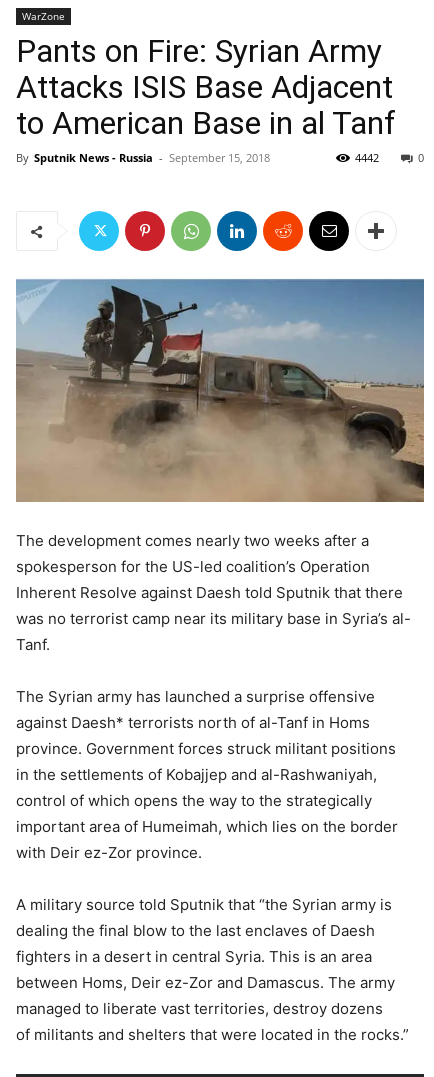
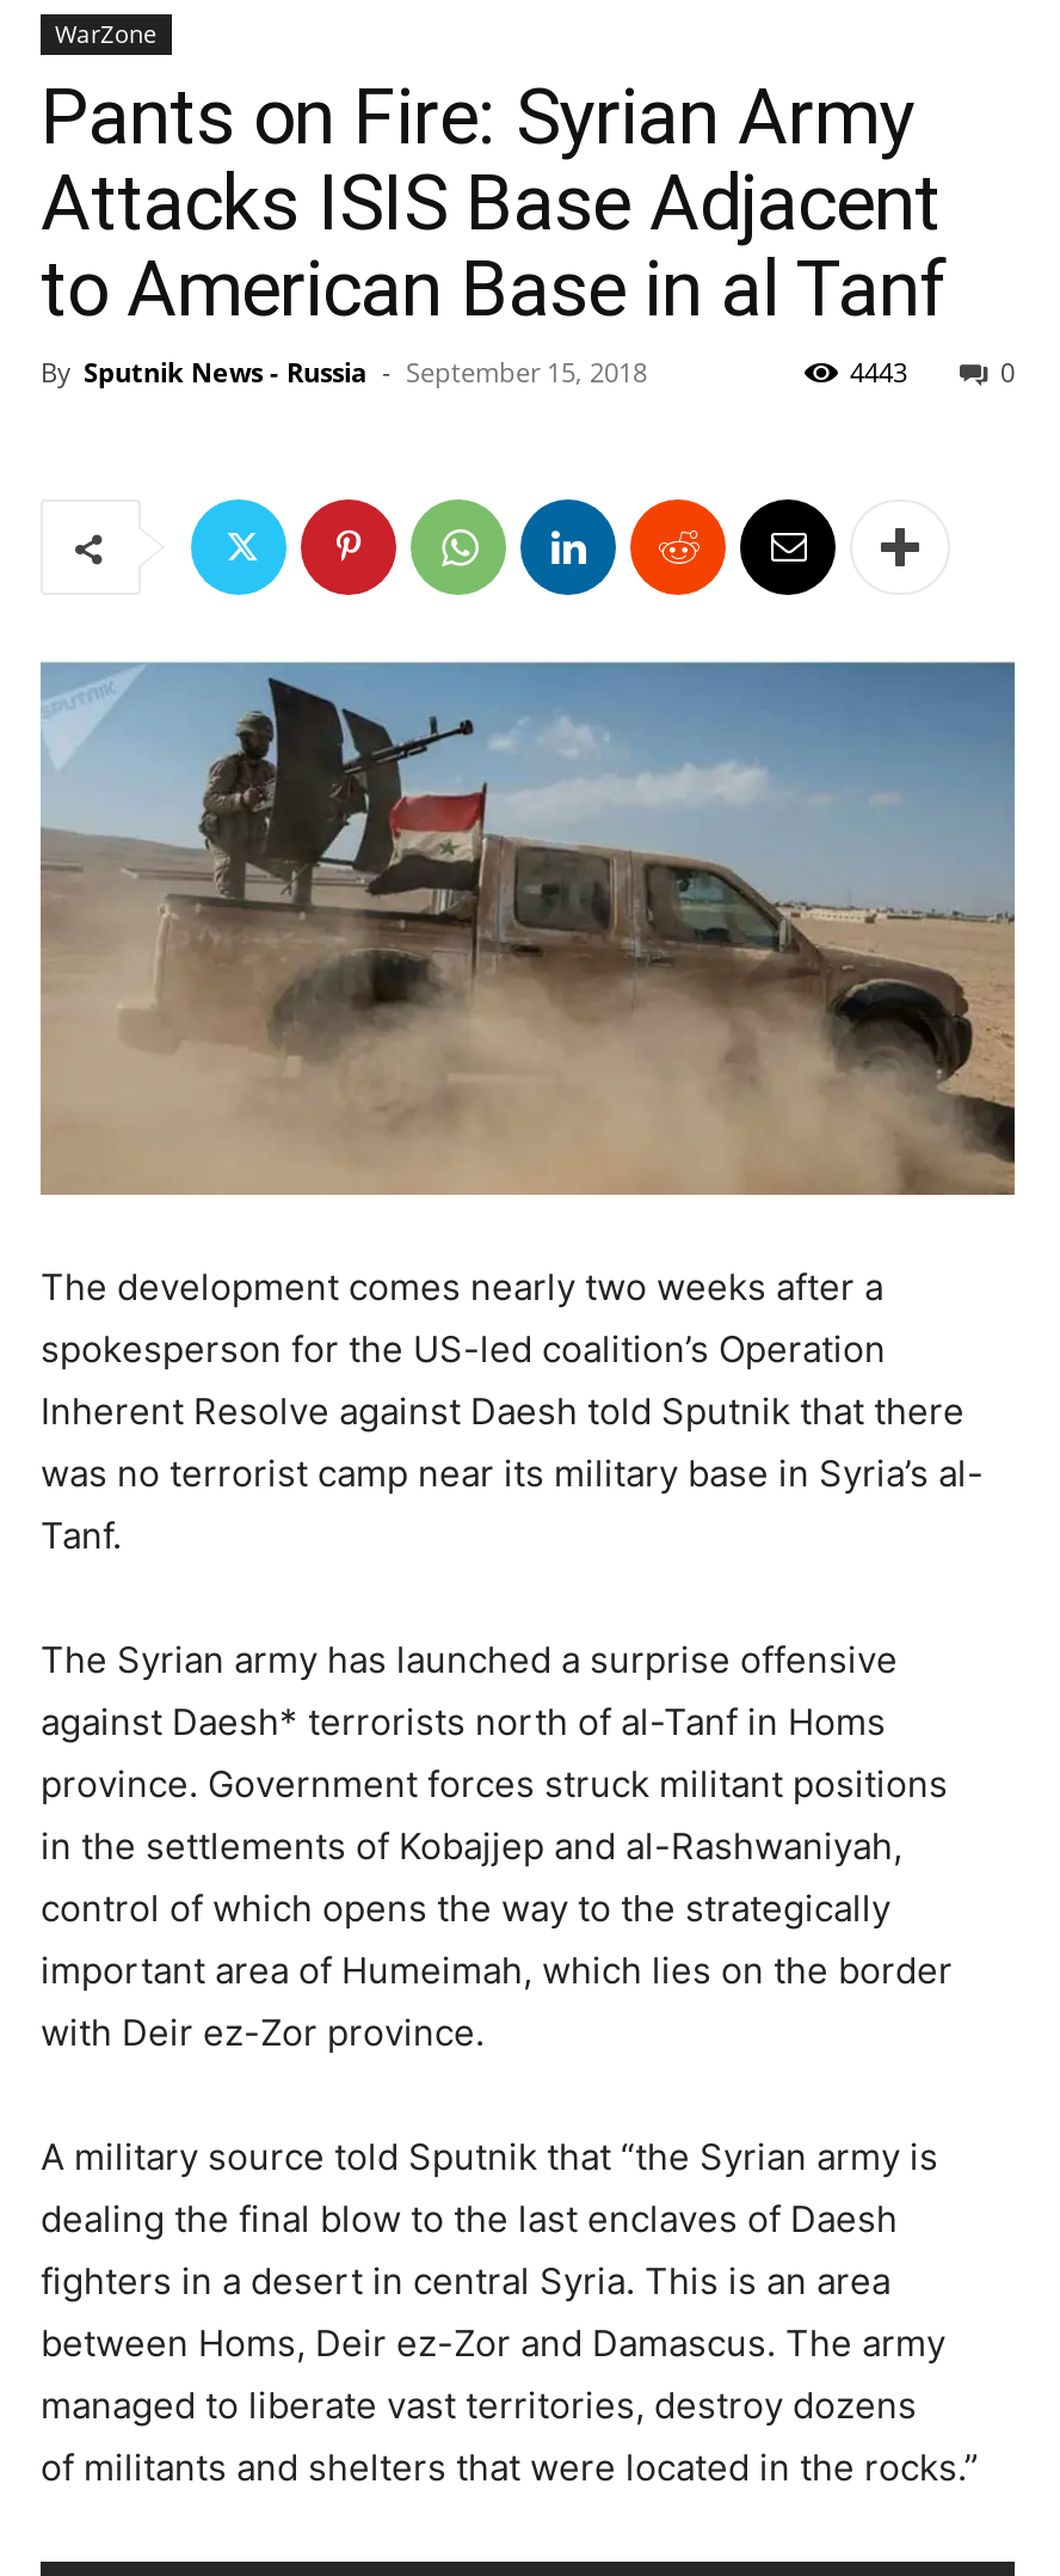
- 4442
+ 4443
